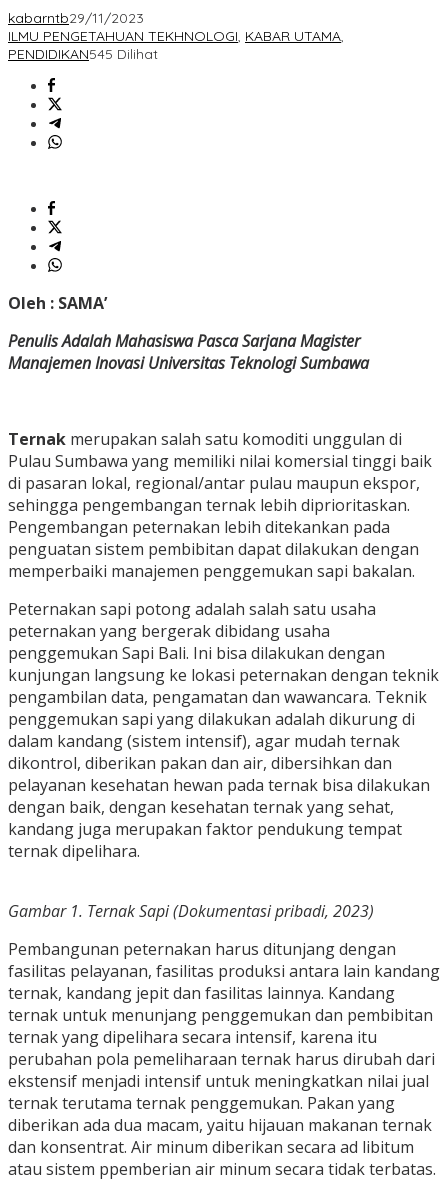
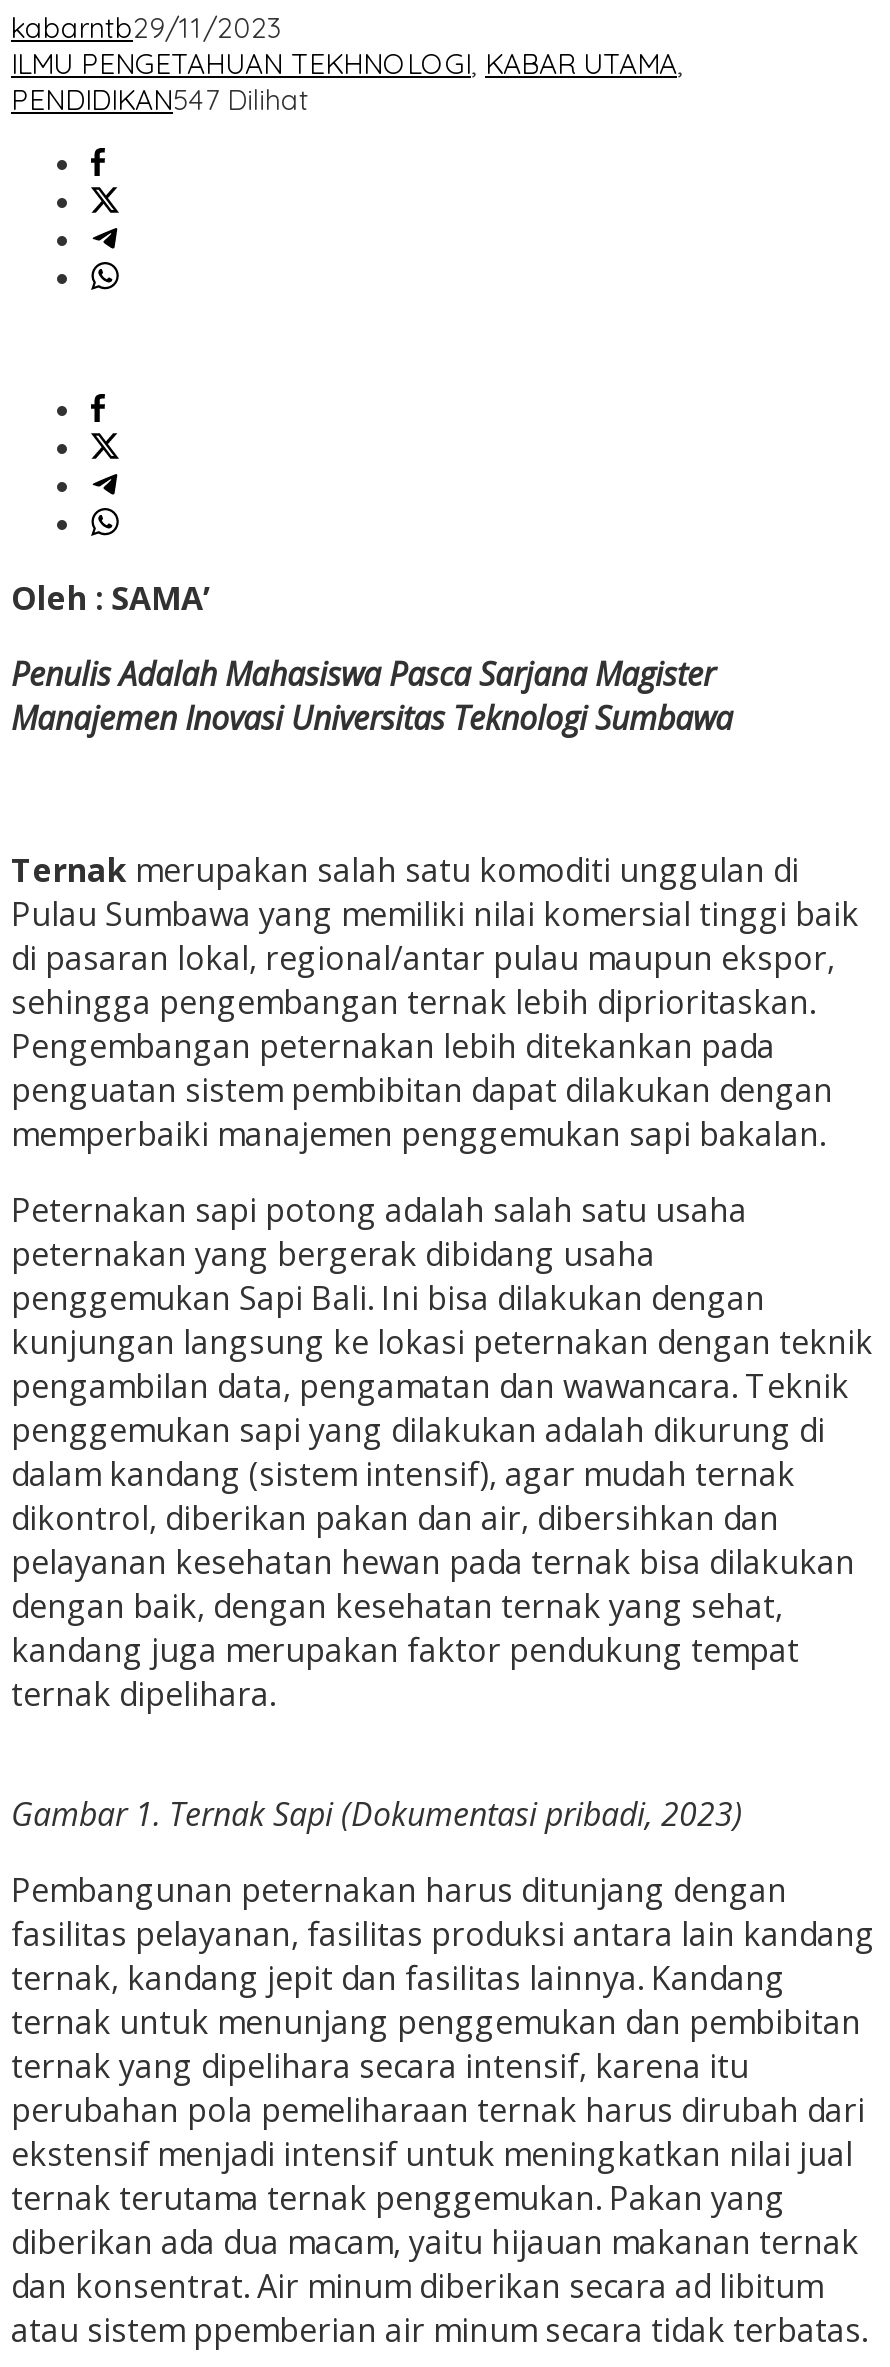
- PENDIDIKAN545 Dilihat
+ PENDIDIKAN547 Dilihat
